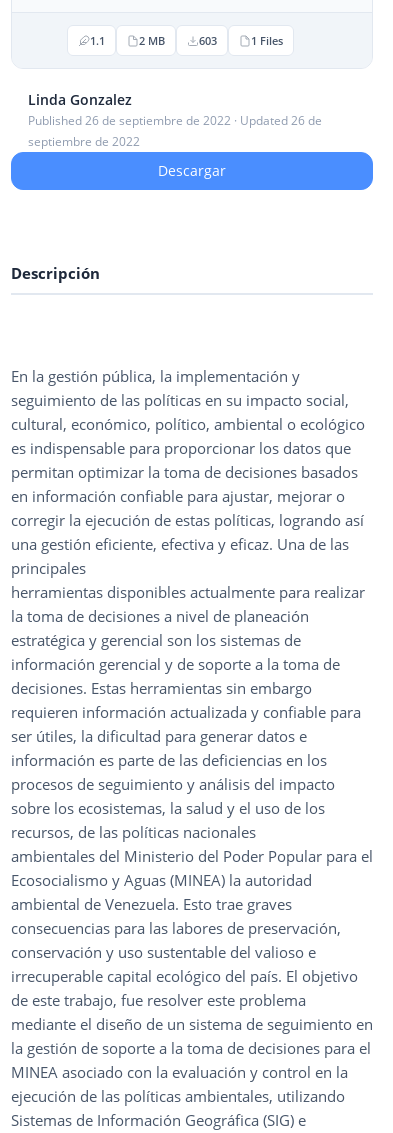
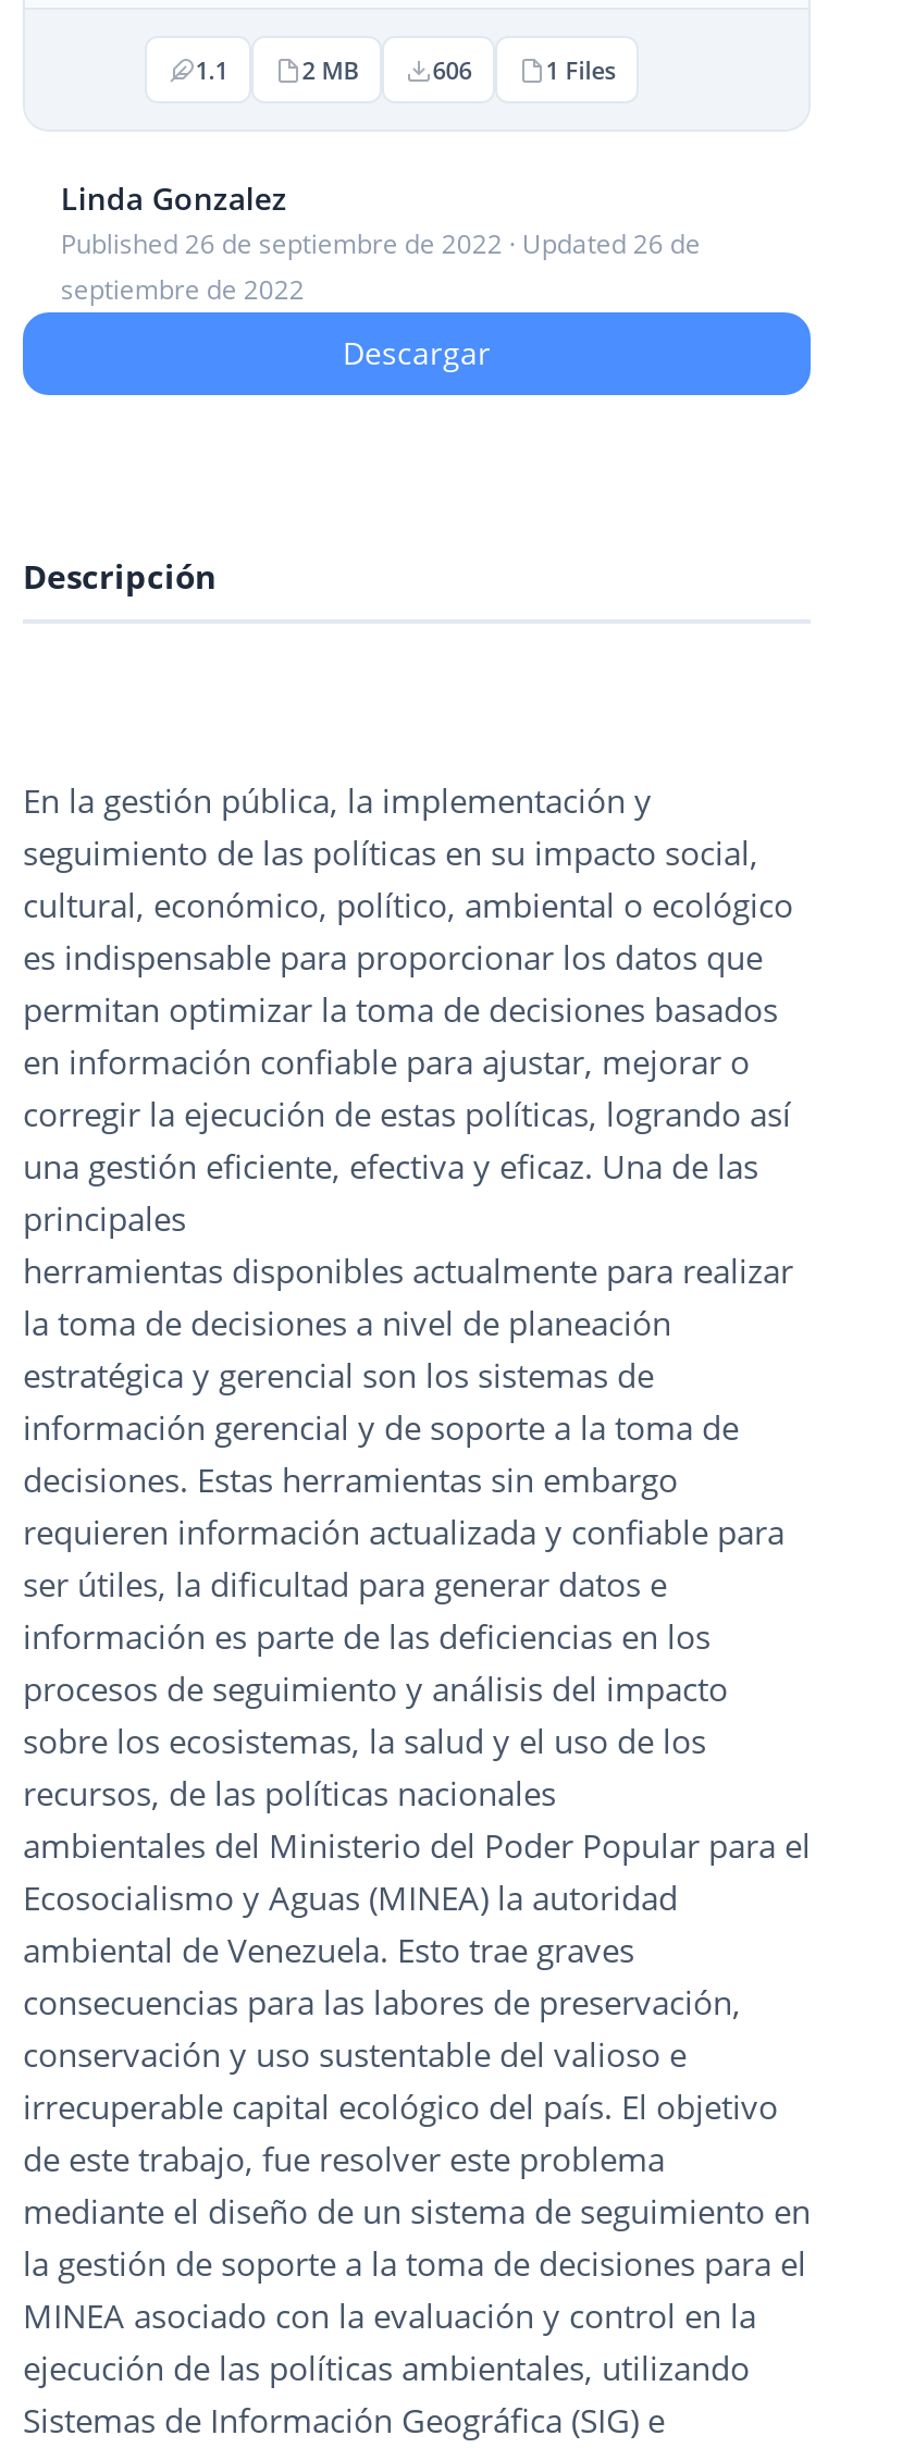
- 603
+ 606
